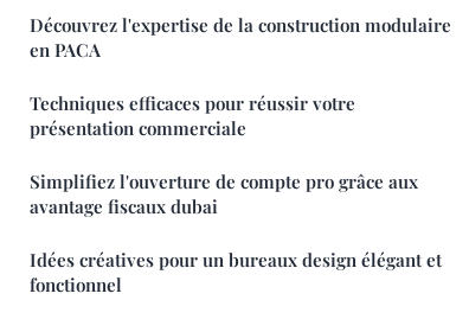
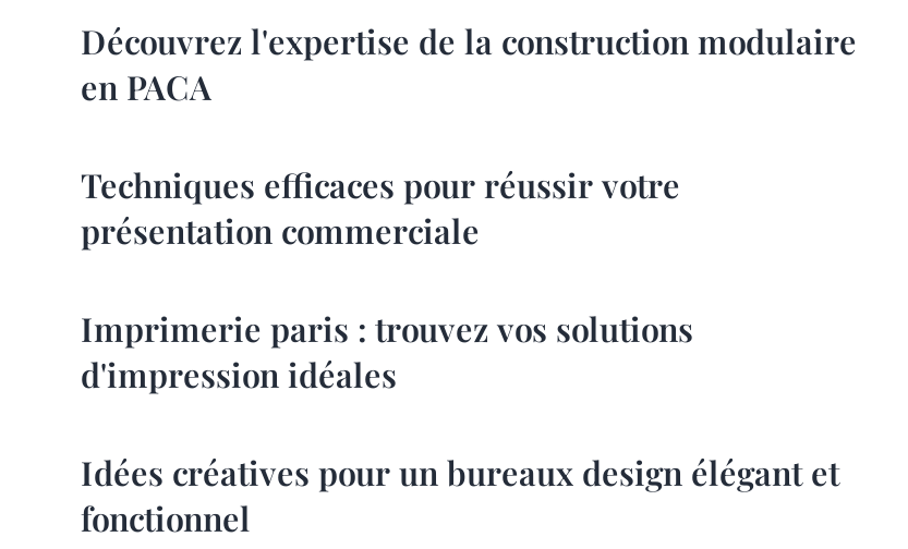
- Simplifiez l'ouverture de compte pro grâce aux
- avantage fiscaux dubai
+ Imprimerie paris : trouvez vos solutions
+ d'impression idéales
